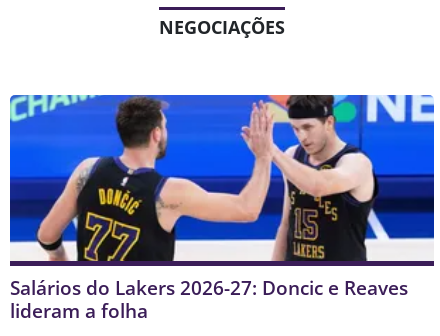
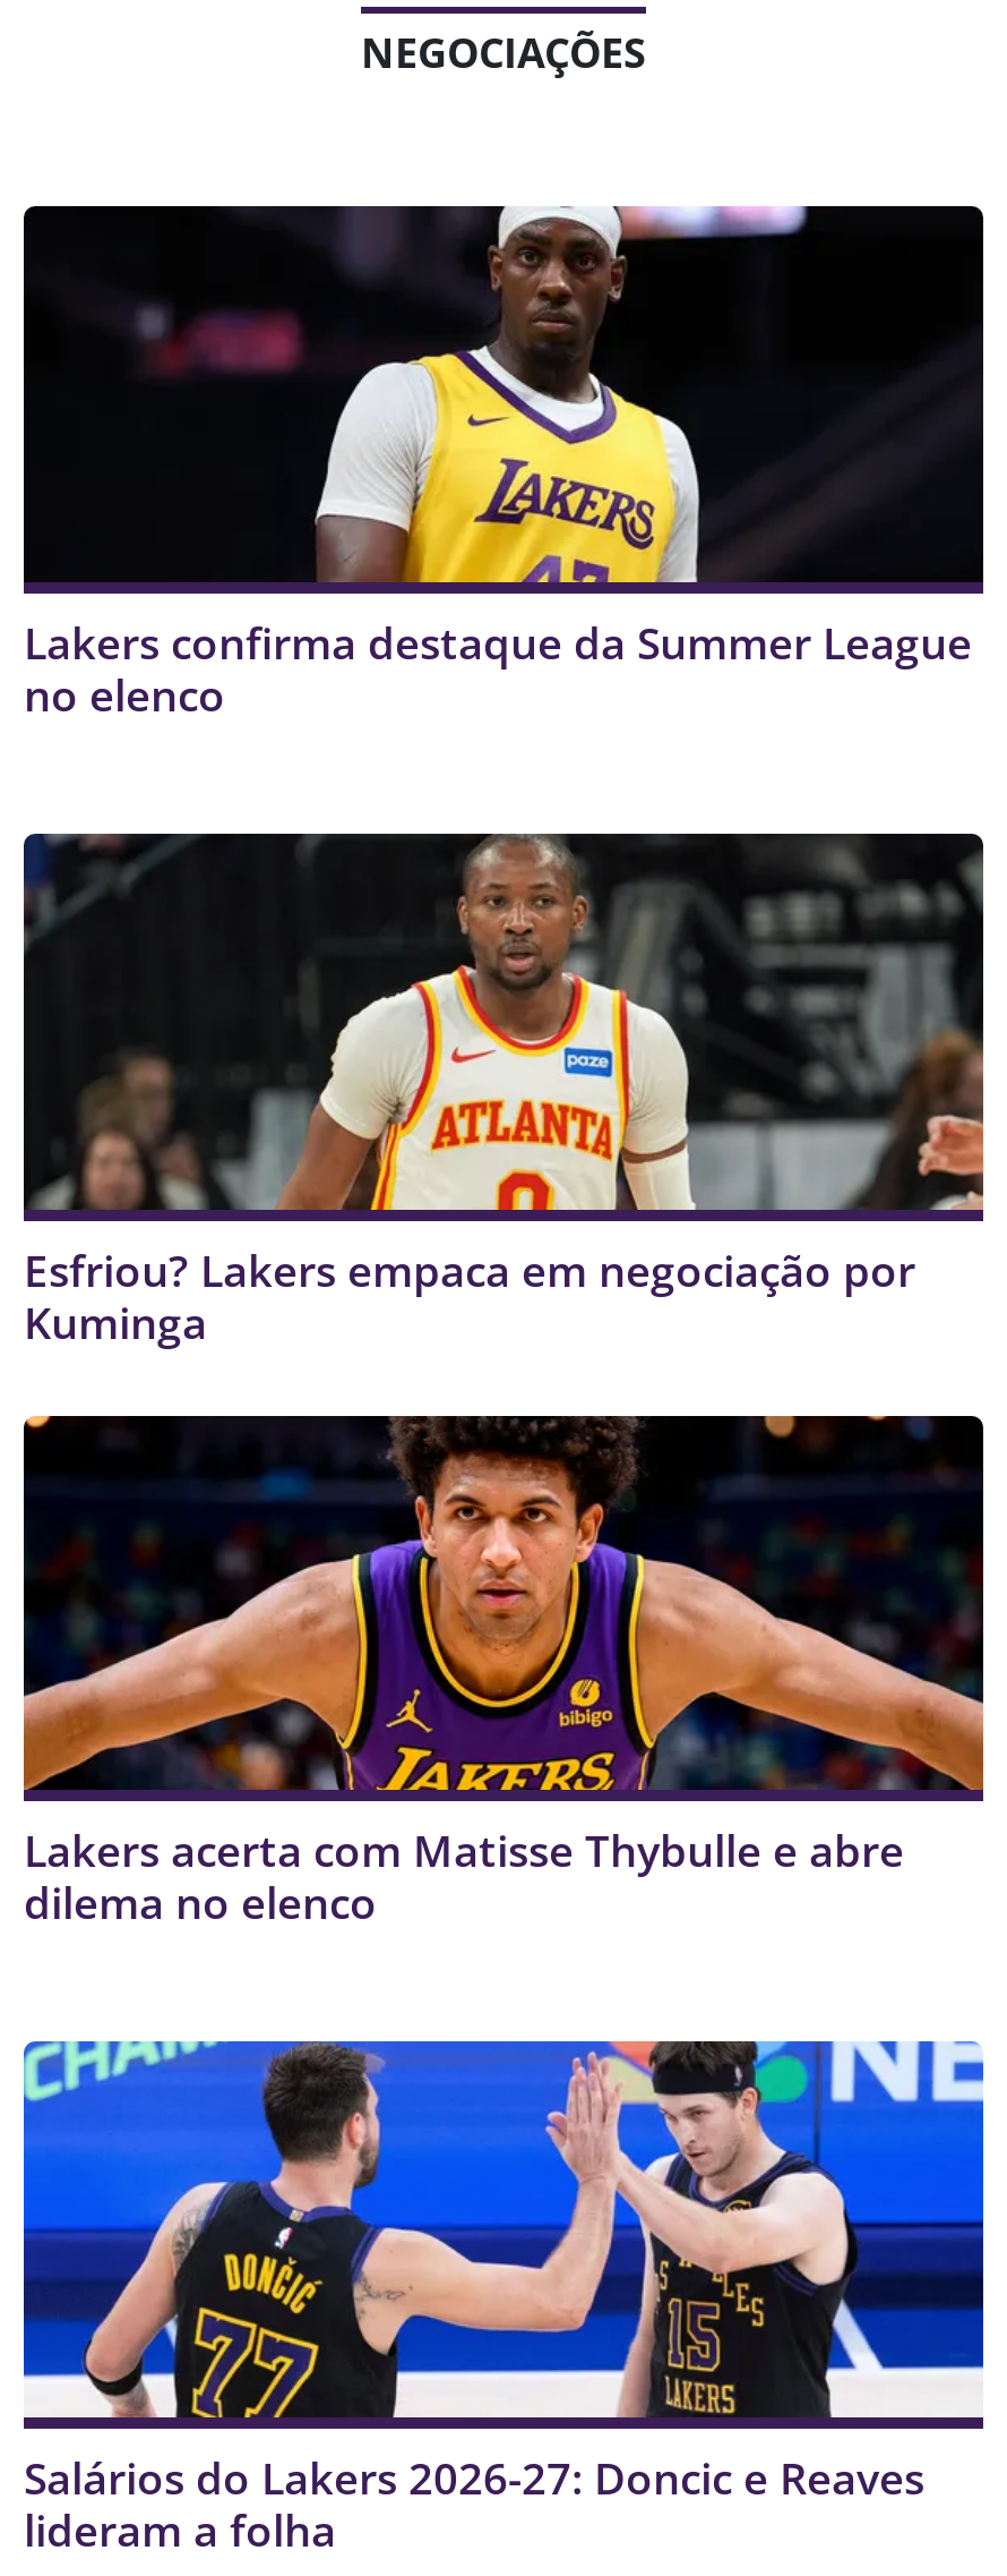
+ [image]
+ Lakers confirma destaque da Summer League
+ no elenco

+ [image]
+ Esfriou? Lakers empaca em negociação por
+ Kuminga

+ [image]
+ Lakers acerta com Matisse Thybulle e abre
+ dilema no elenco
